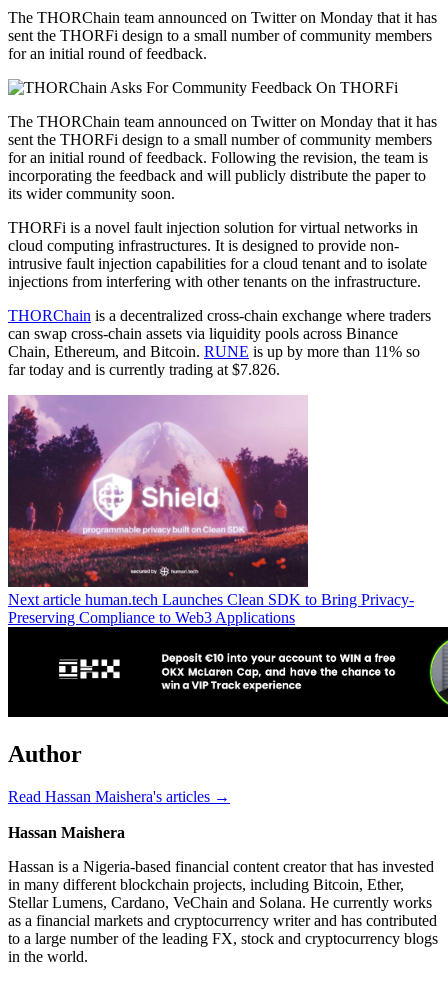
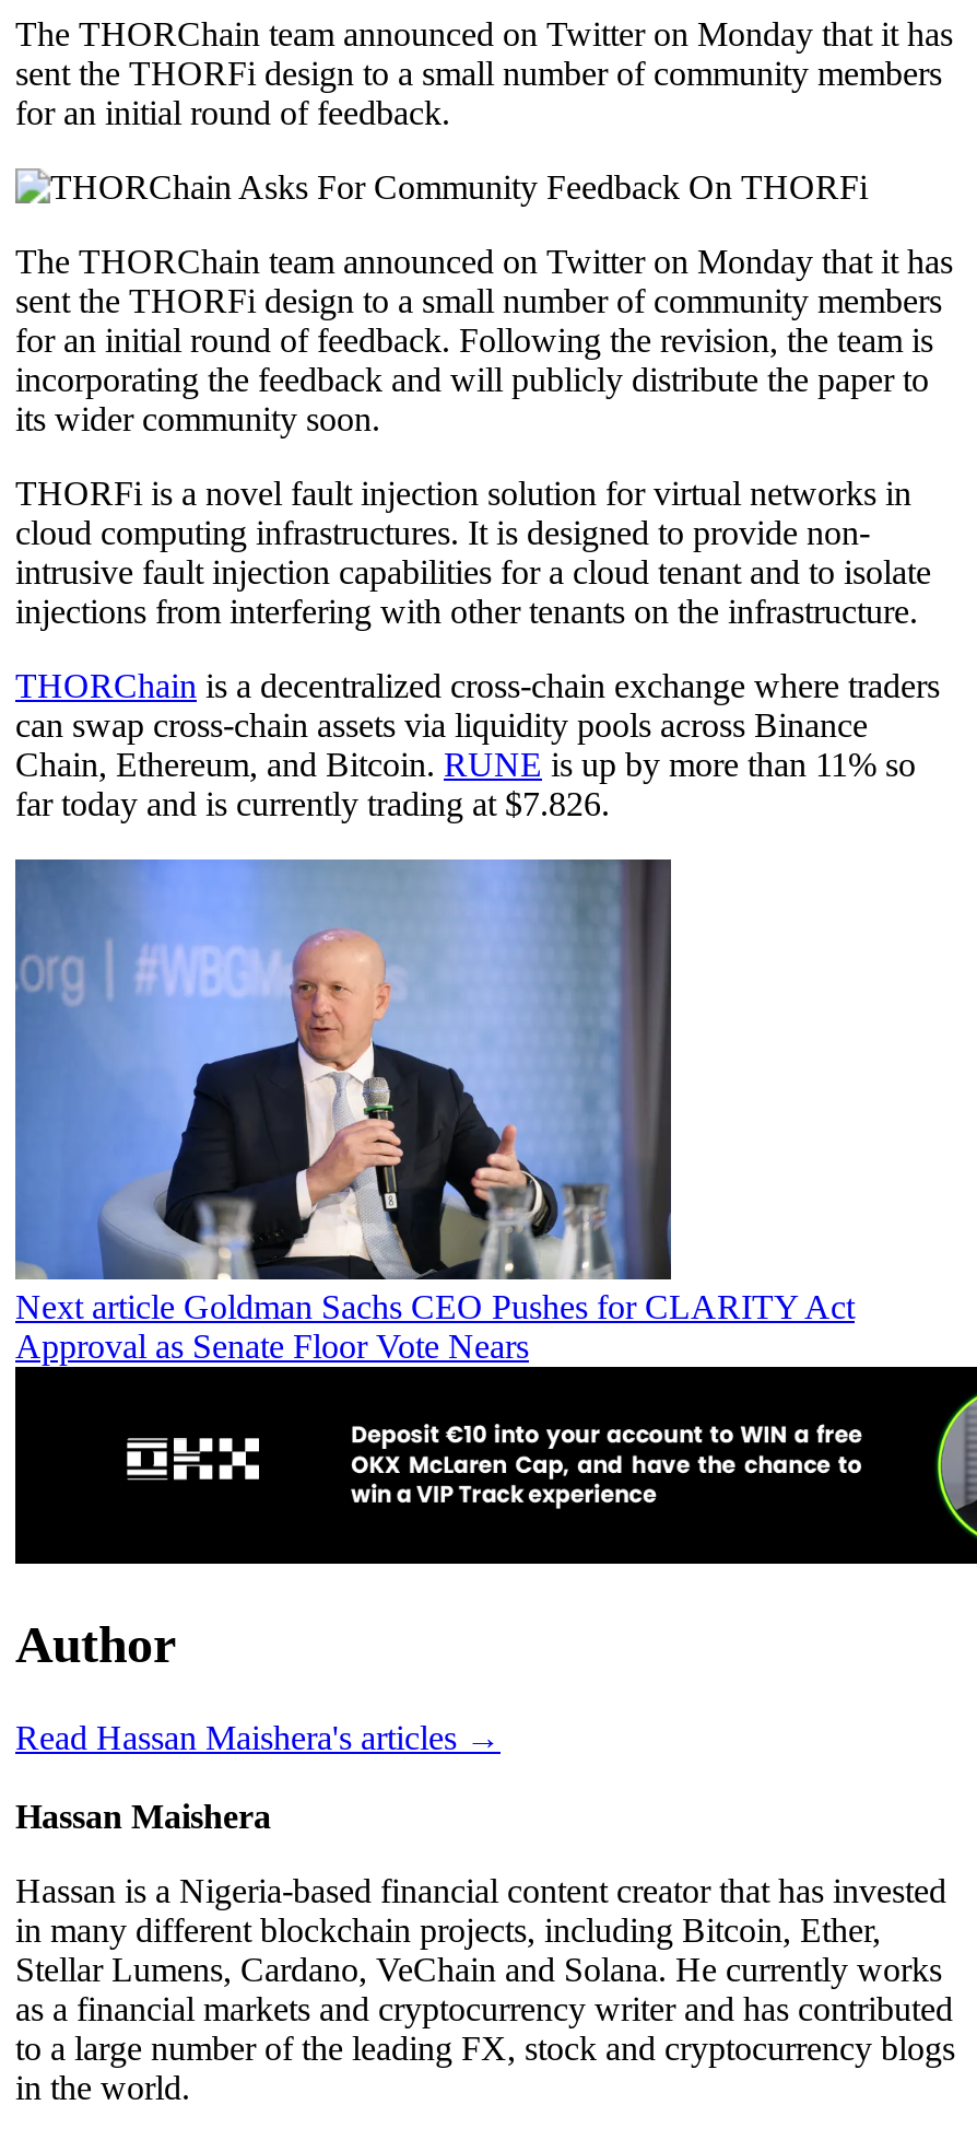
- [image]
- Next article human.tech Launches Clean SDK to Bring Privacy-
- Preserving Compliance to Web3 Applications
+ [image]
+ Next article Goldman Sachs CEO Pushes for CLARITY Act
+ Approval as Senate Floor Vote Nears
